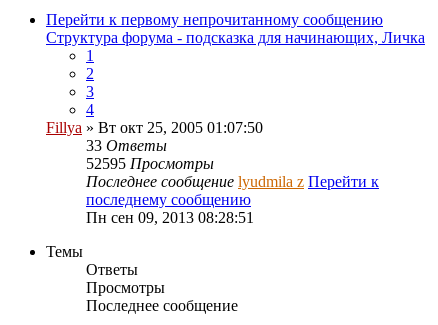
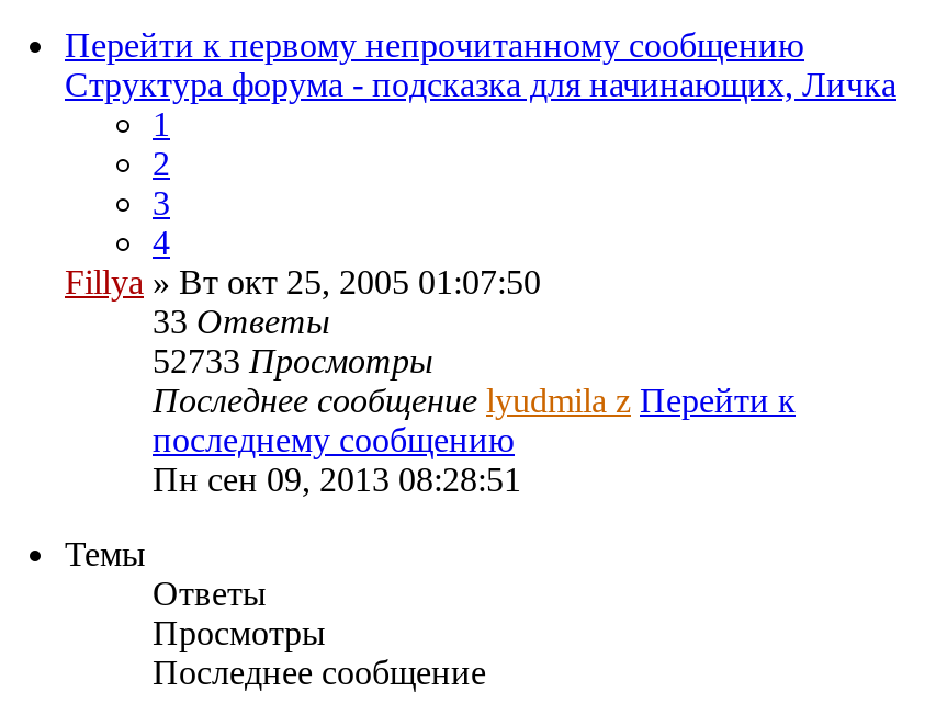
- 52595 Просмотры
+ 52733 Просмотры
